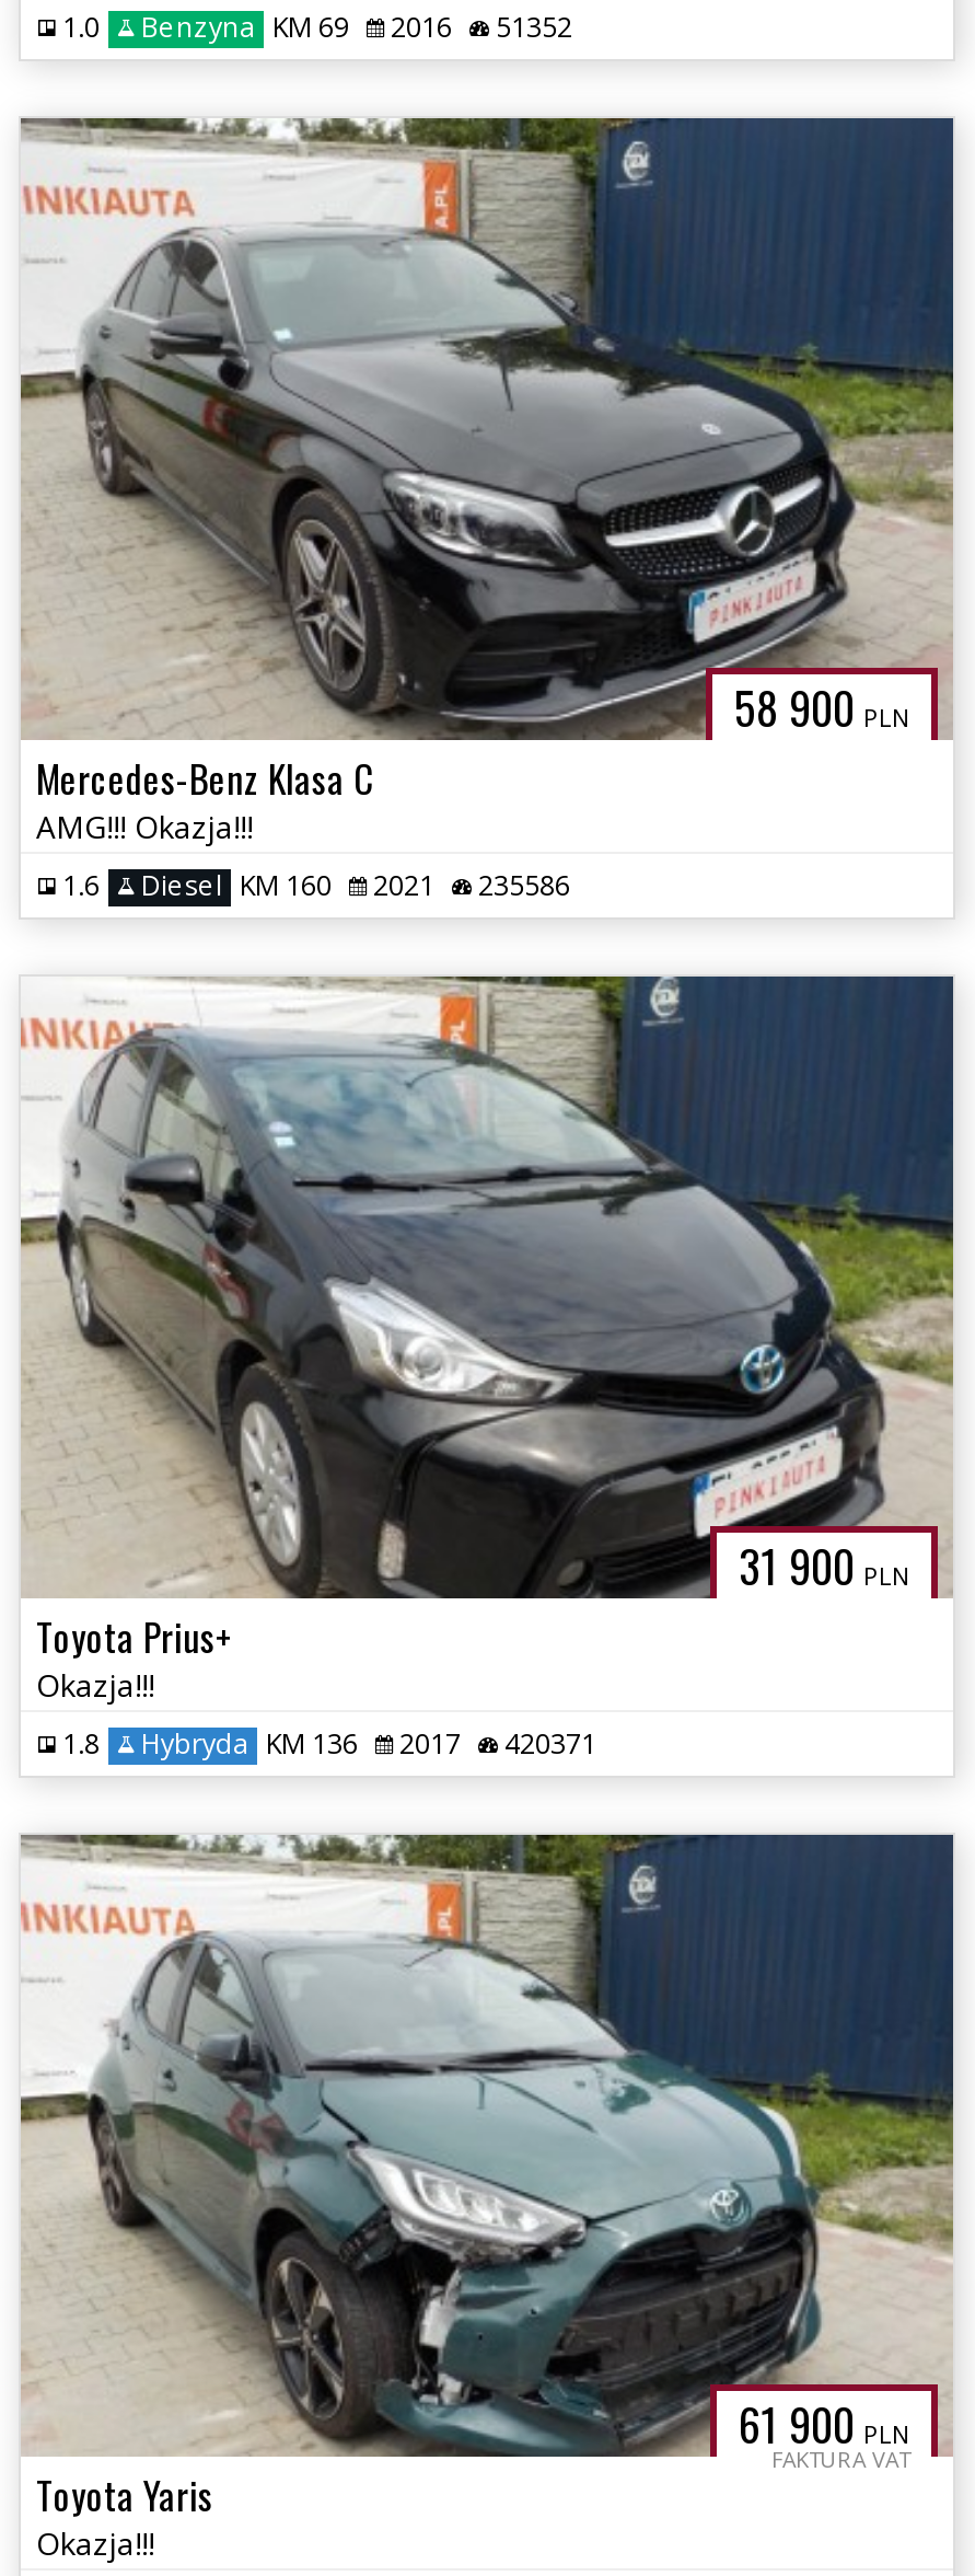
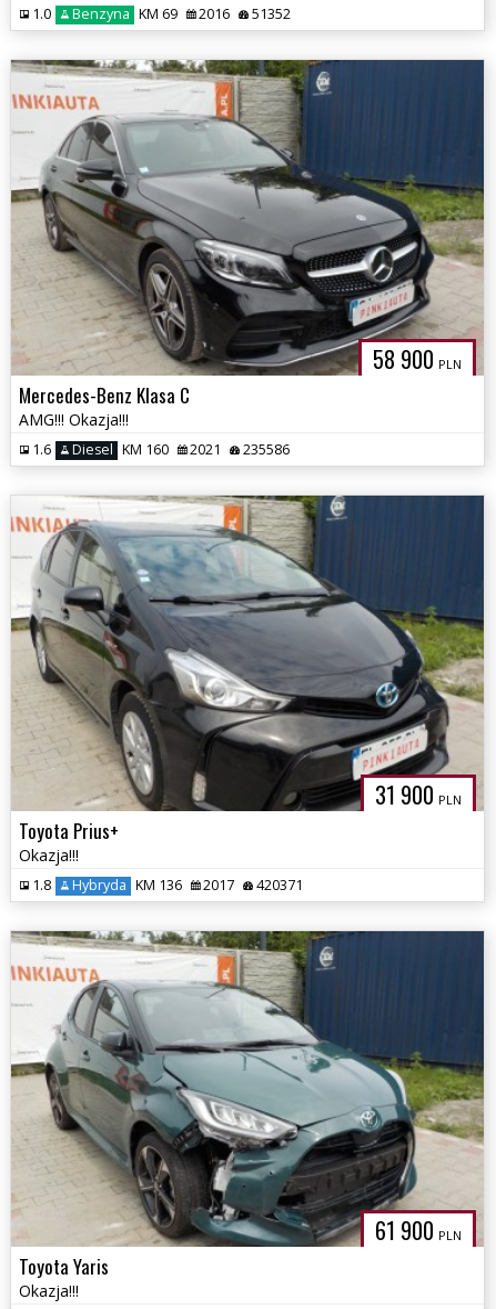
- FAKTURA VAT
